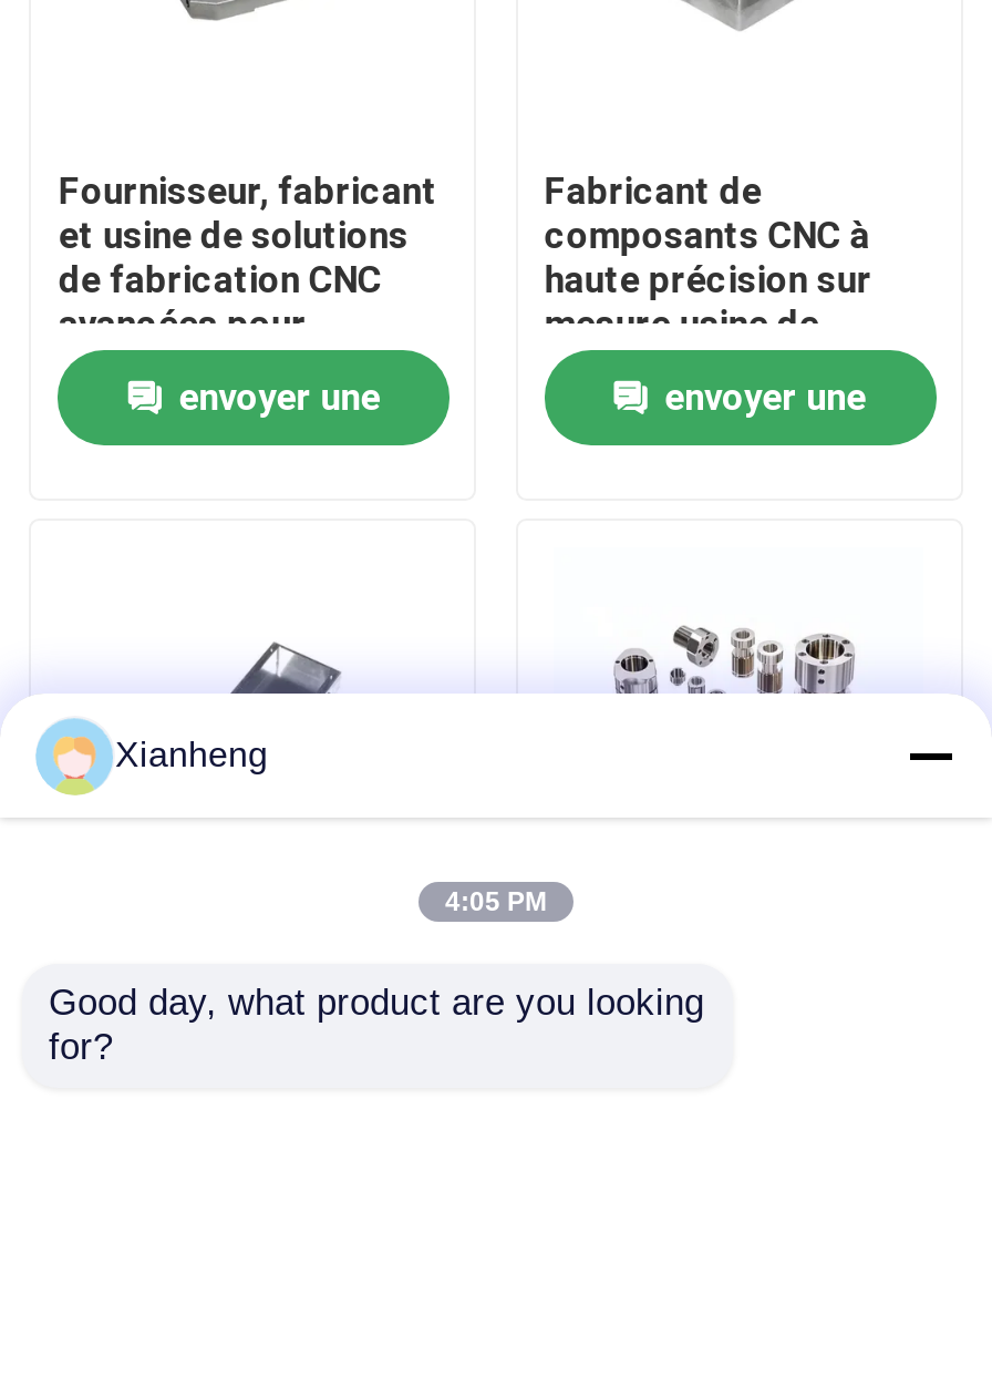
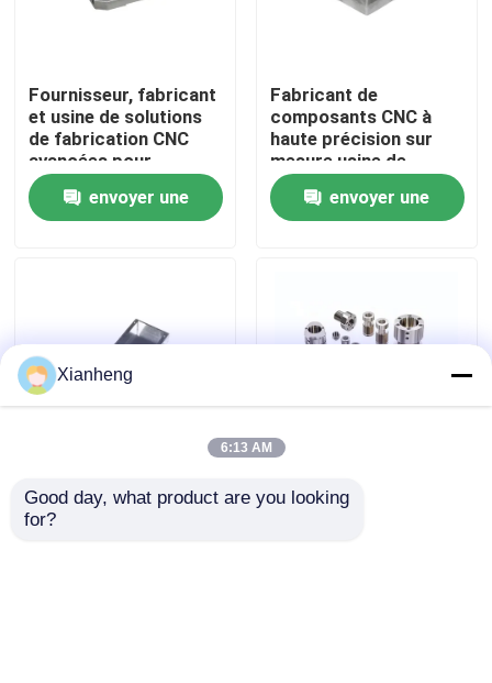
- 4:05 PM
+ 6:13 AM
